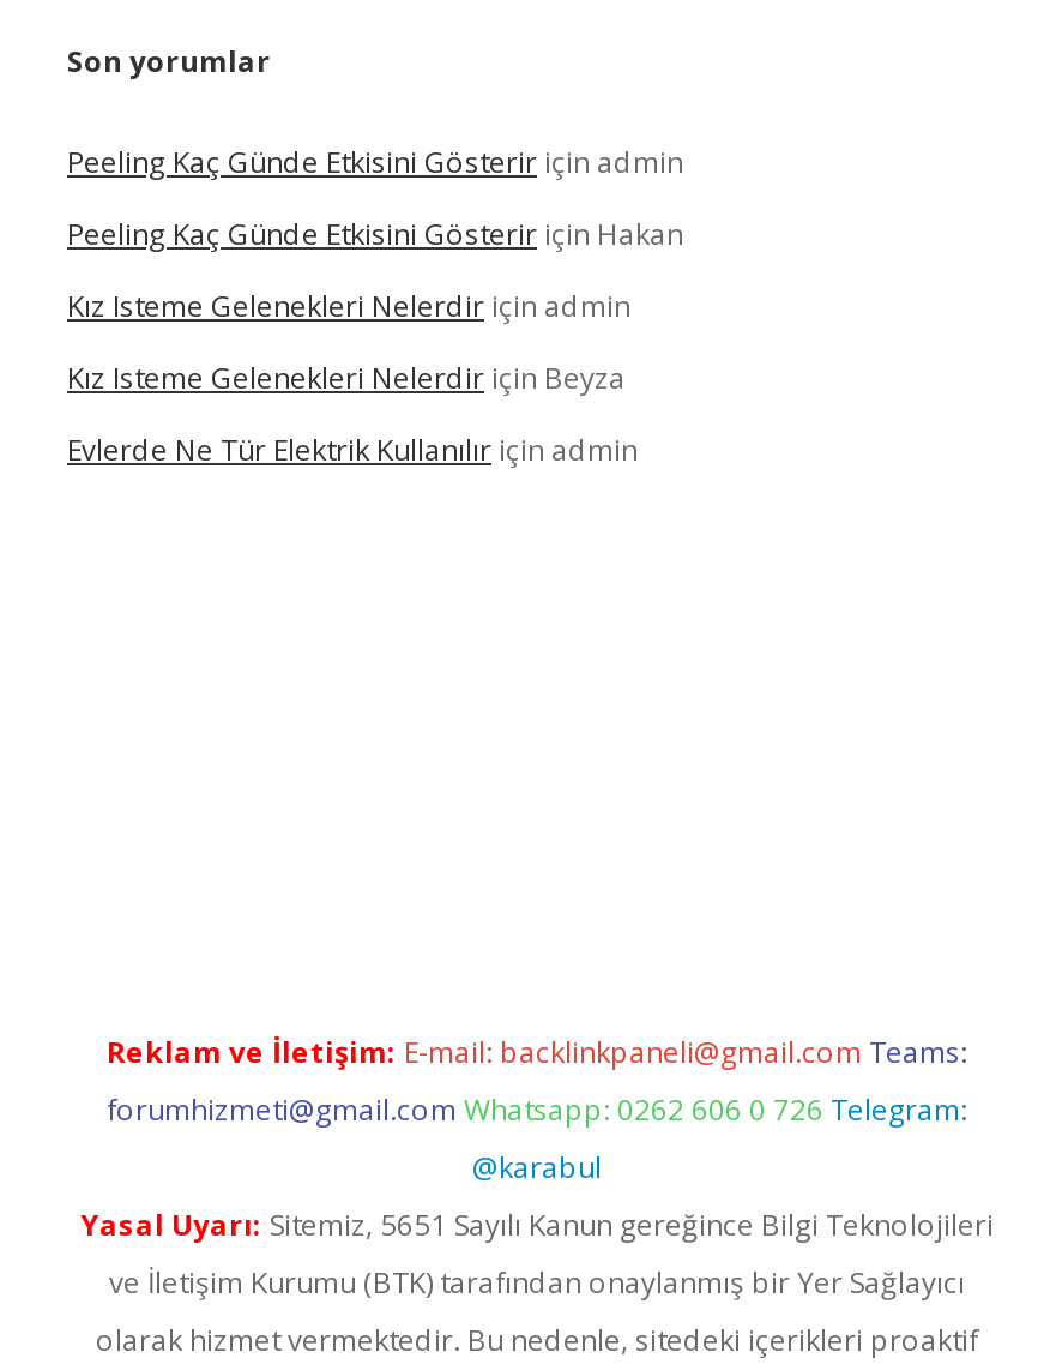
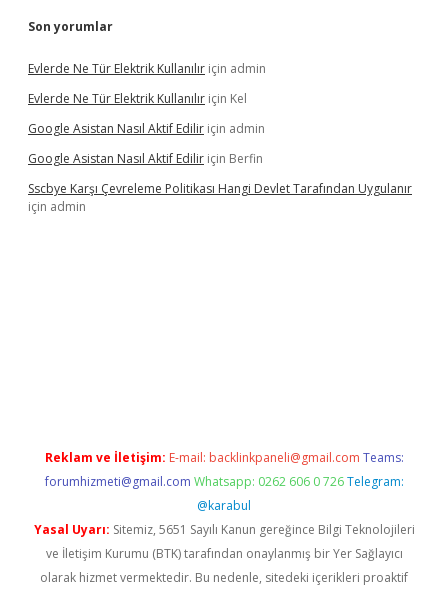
- Peeling Kaç Günde Etkisini Gösterir için admin
- Peeling Kaç Günde Etkisini Gösterir için Hakan
- Kız Isteme Gelenekleri Nelerdir için admin
- Kız Isteme Gelenekleri Nelerdir için Beyza

moved up: Evlerde Ne Tür Elektrik Kullanılır için admin

+ Evlerde Ne Tür Elektrik Kullanılır için Kel
+ Google Asistan Nasıl Aktif Edilir için admin
+ Google Asistan Nasıl Aktif Edilir için Berfin
+ Sscbye Karşı Çevreleme Politikası Hangi Devlet Tarafından Uygulanır
+ için admin
